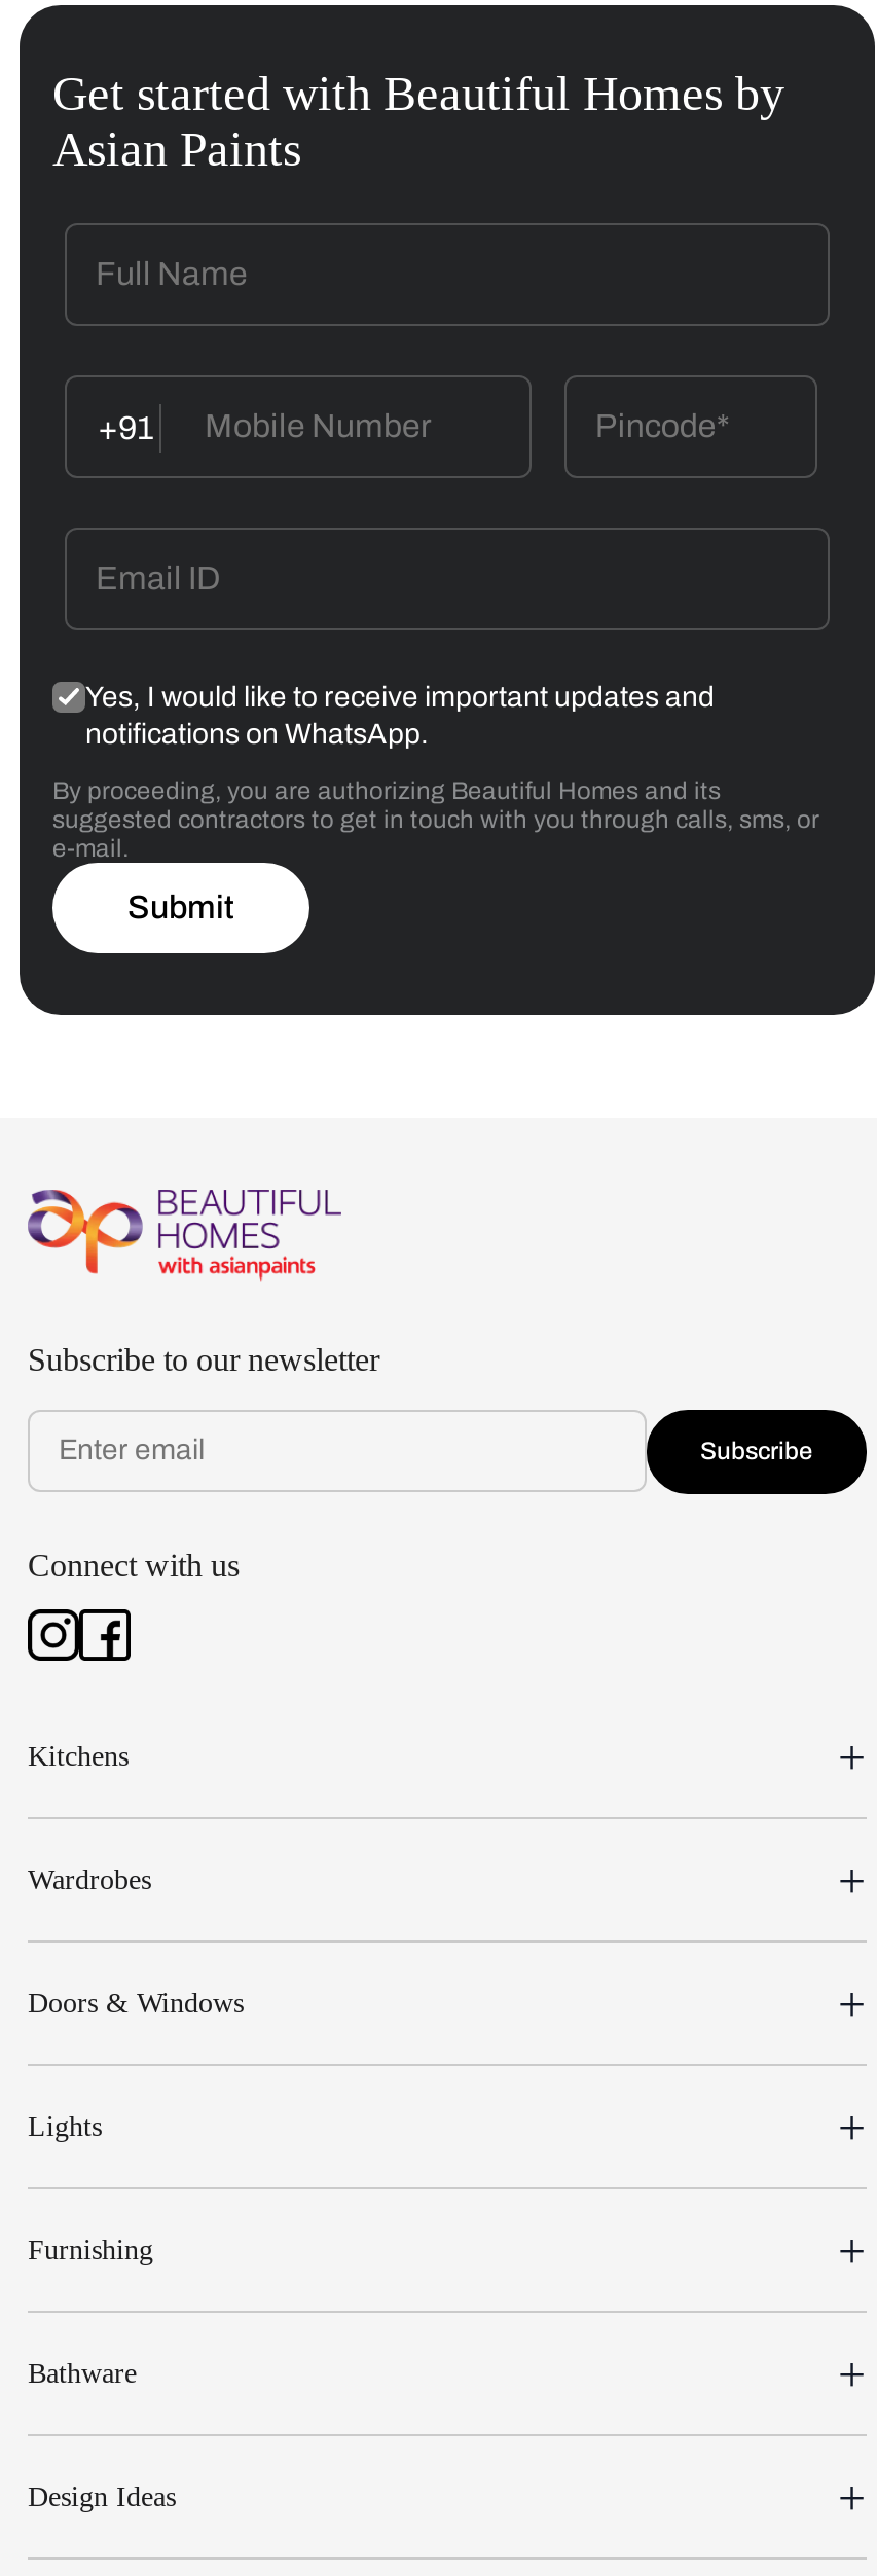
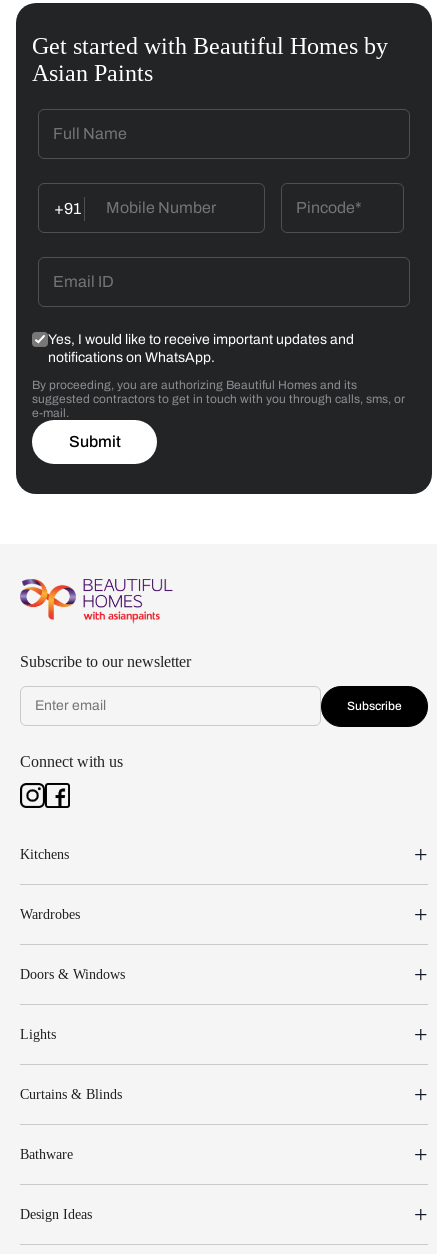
- Furnishing
+ Curtains & Blinds
